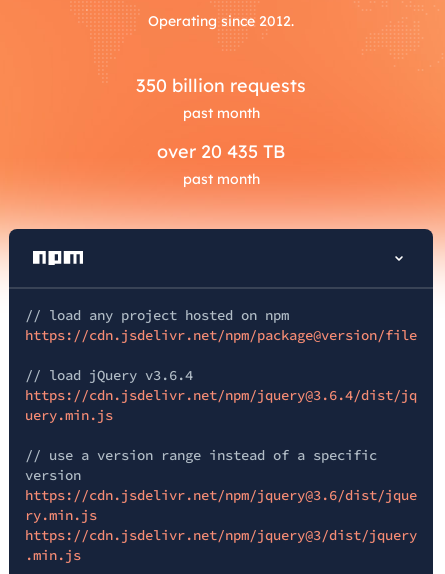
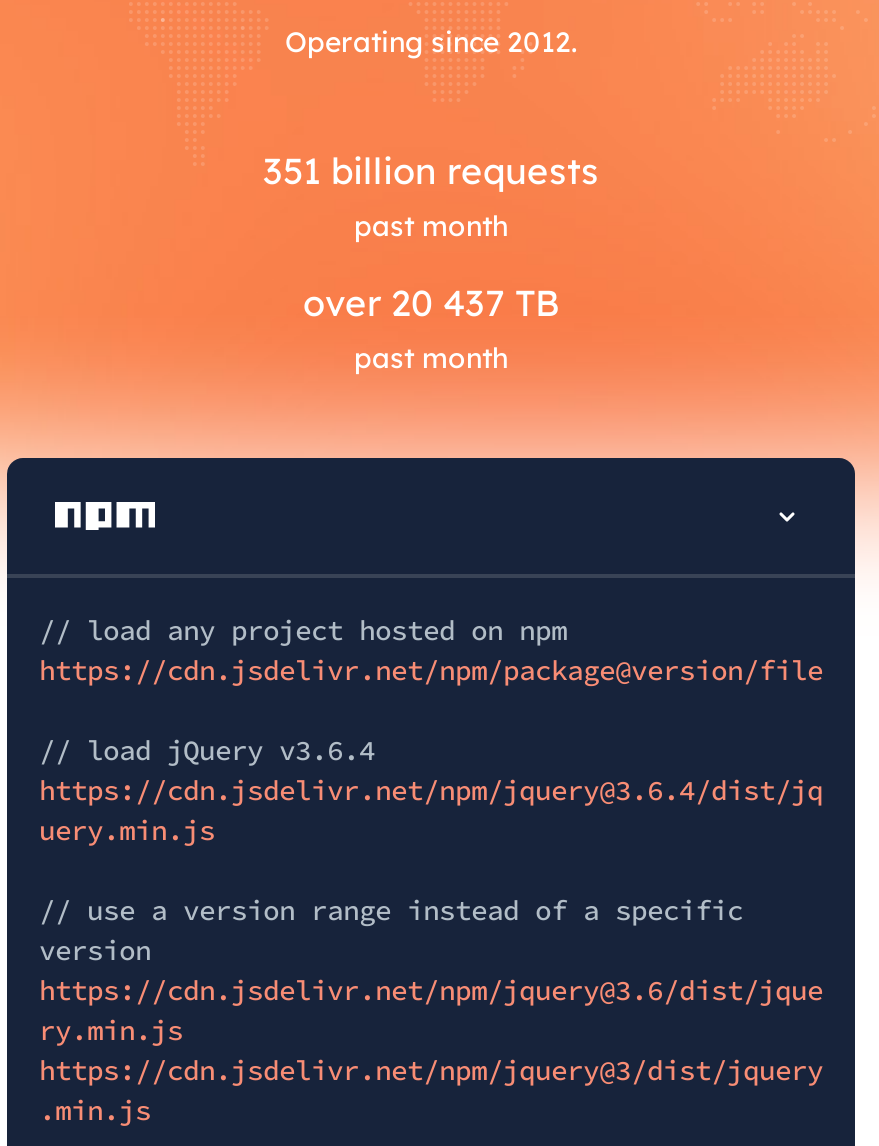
- 350 billion requests
+ 351 billion requests

- over 20 435 TB
+ over 20 437 TB
